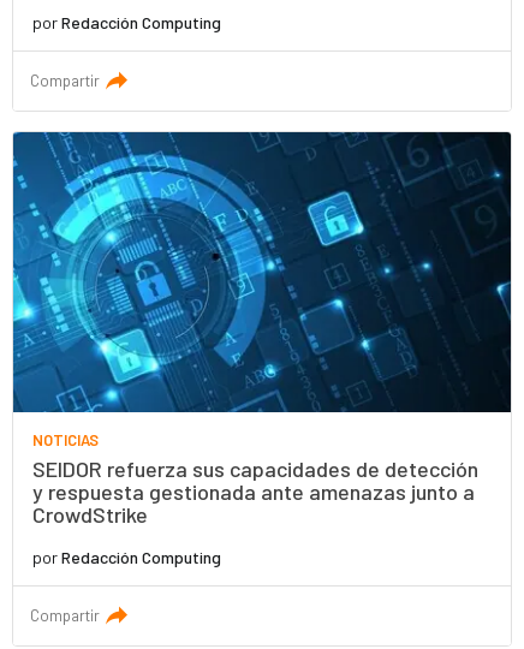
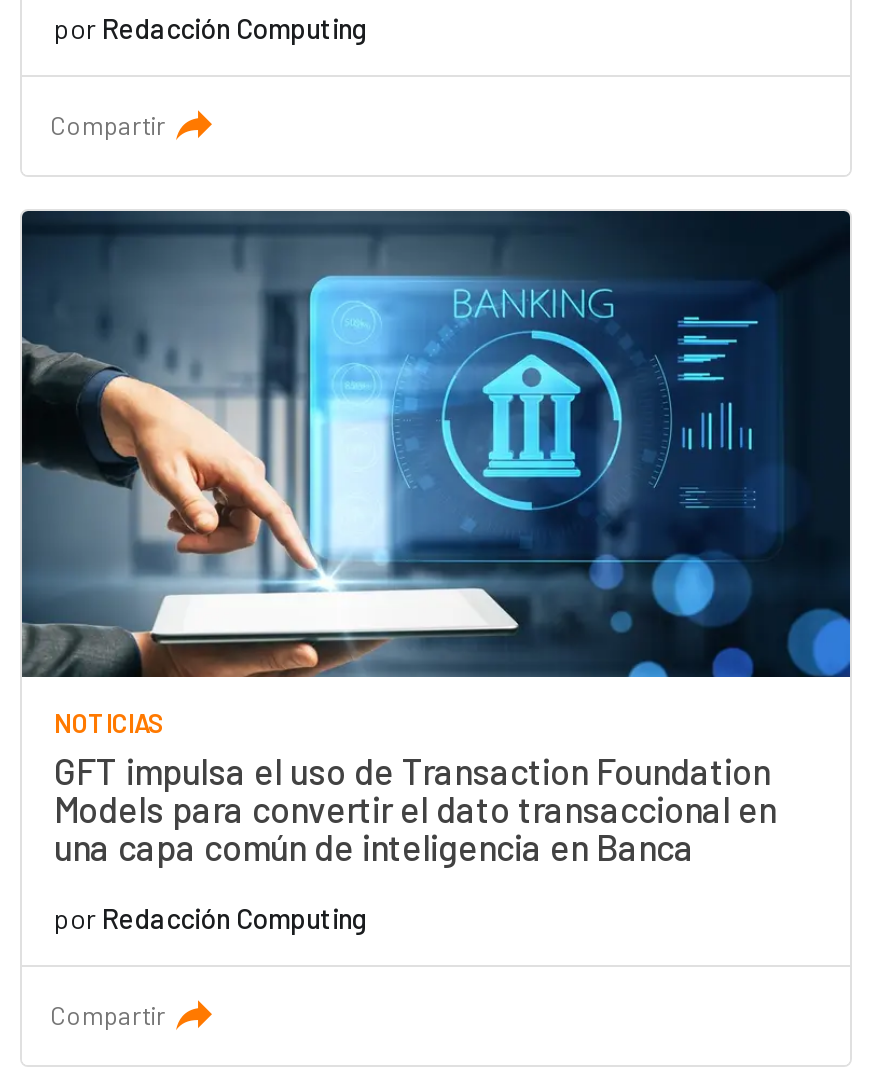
- [image]
- SEIDOR refuerza sus capacidades de detección
- y respuesta gestionada ante amenazas junto a
- CrowdStrike
+ [image]
+ GFT impulsa el uso de Transaction Foundation
+ Models para convertir el dato transaccional en
+ una capa común de inteligencia en Banca
